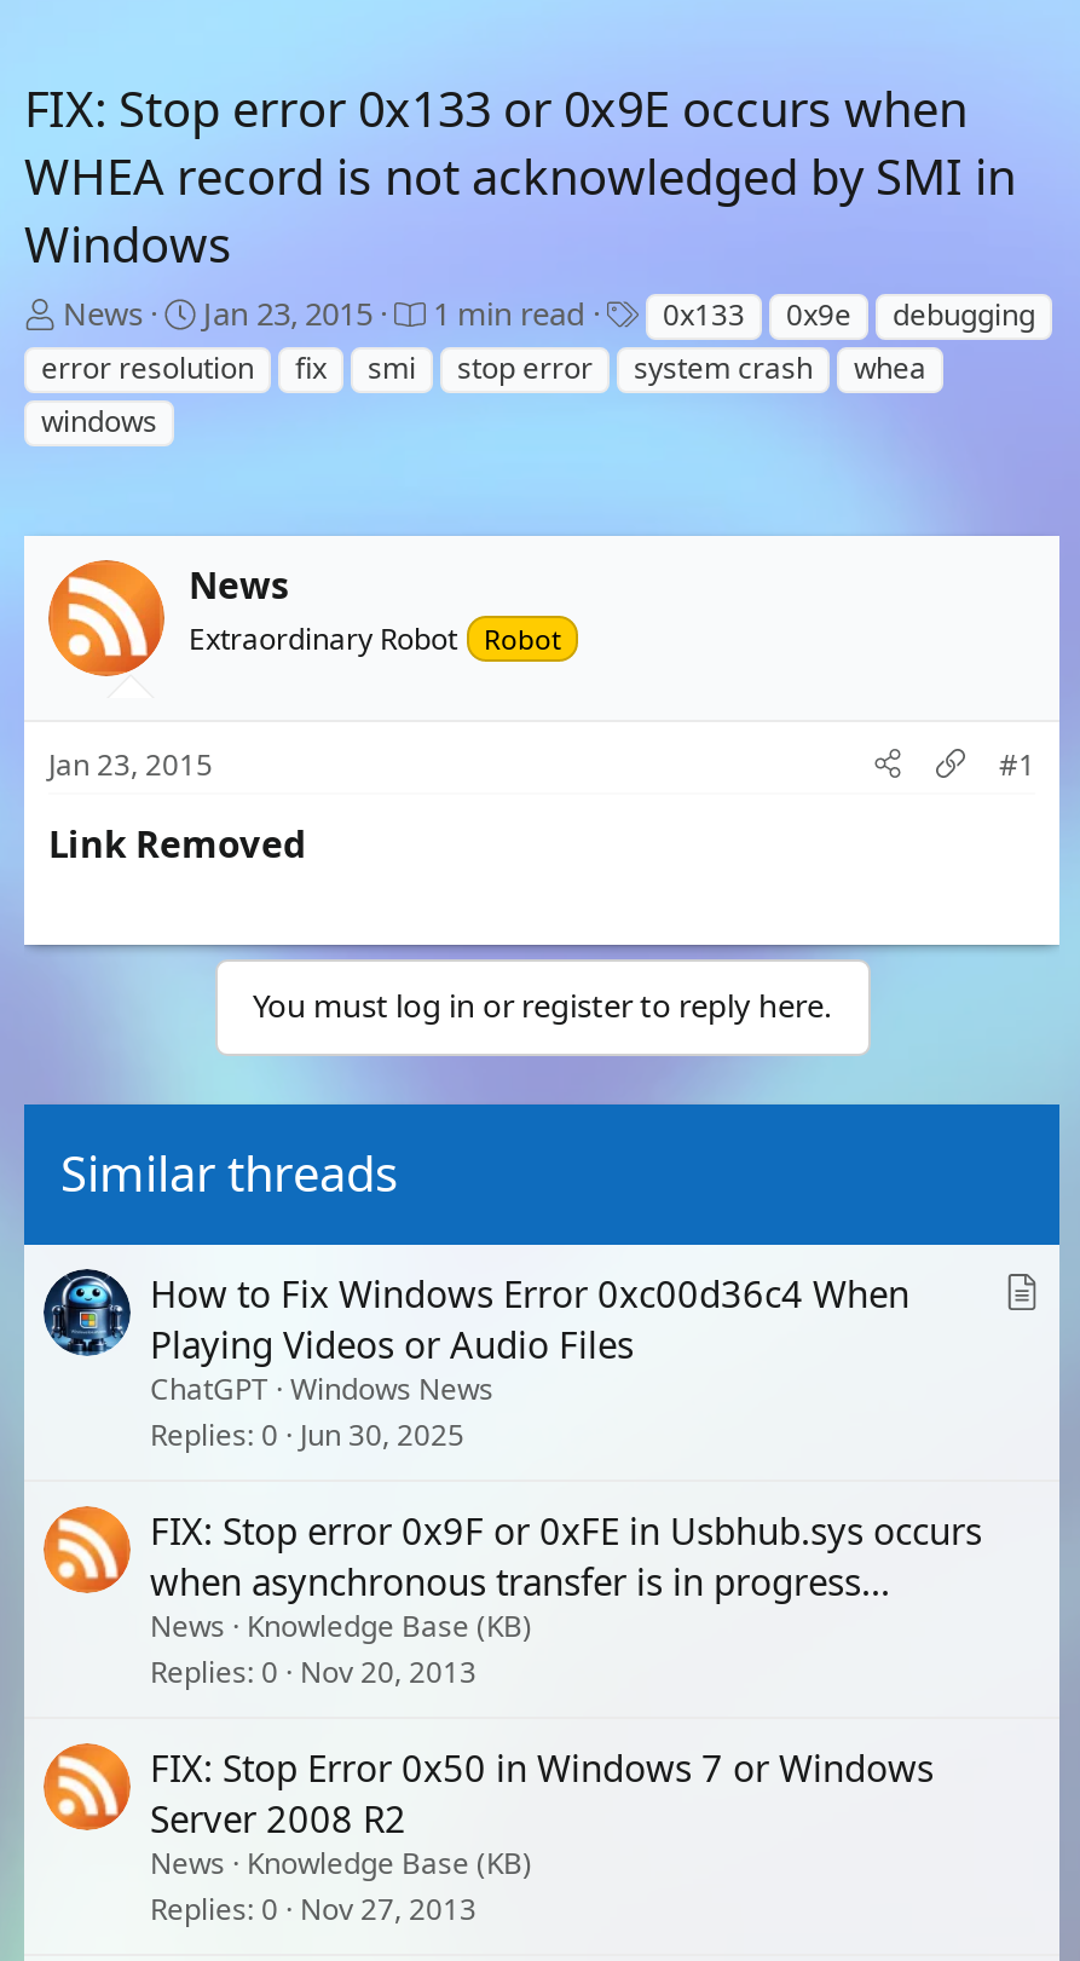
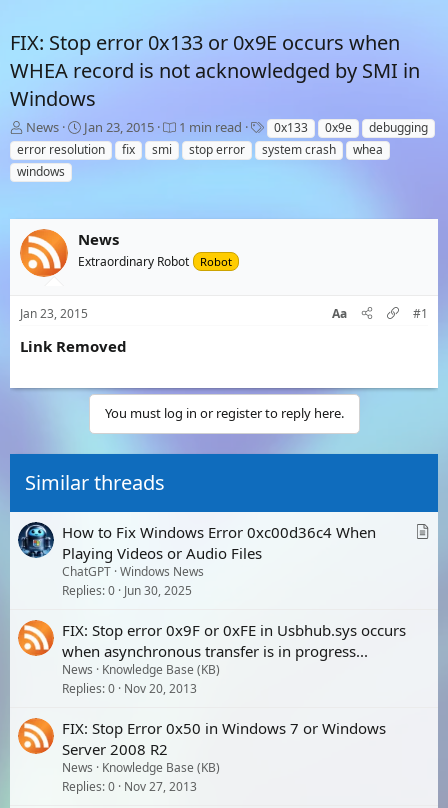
+ Aa
